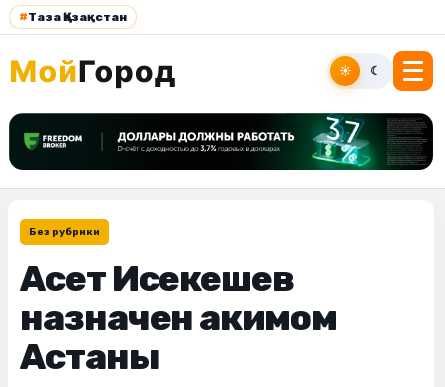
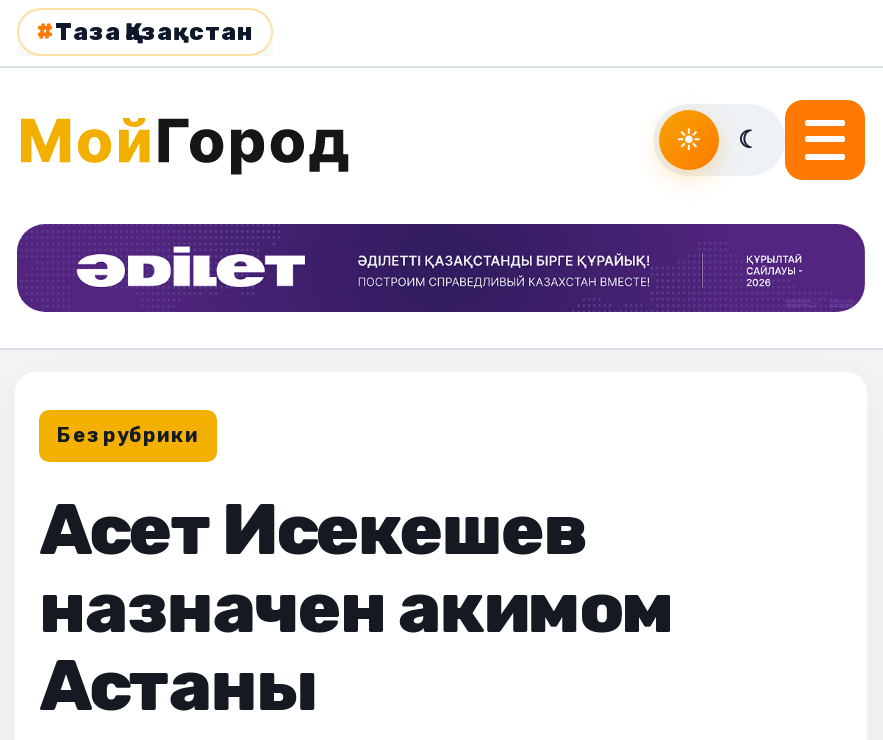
- [image]
+ [image]
